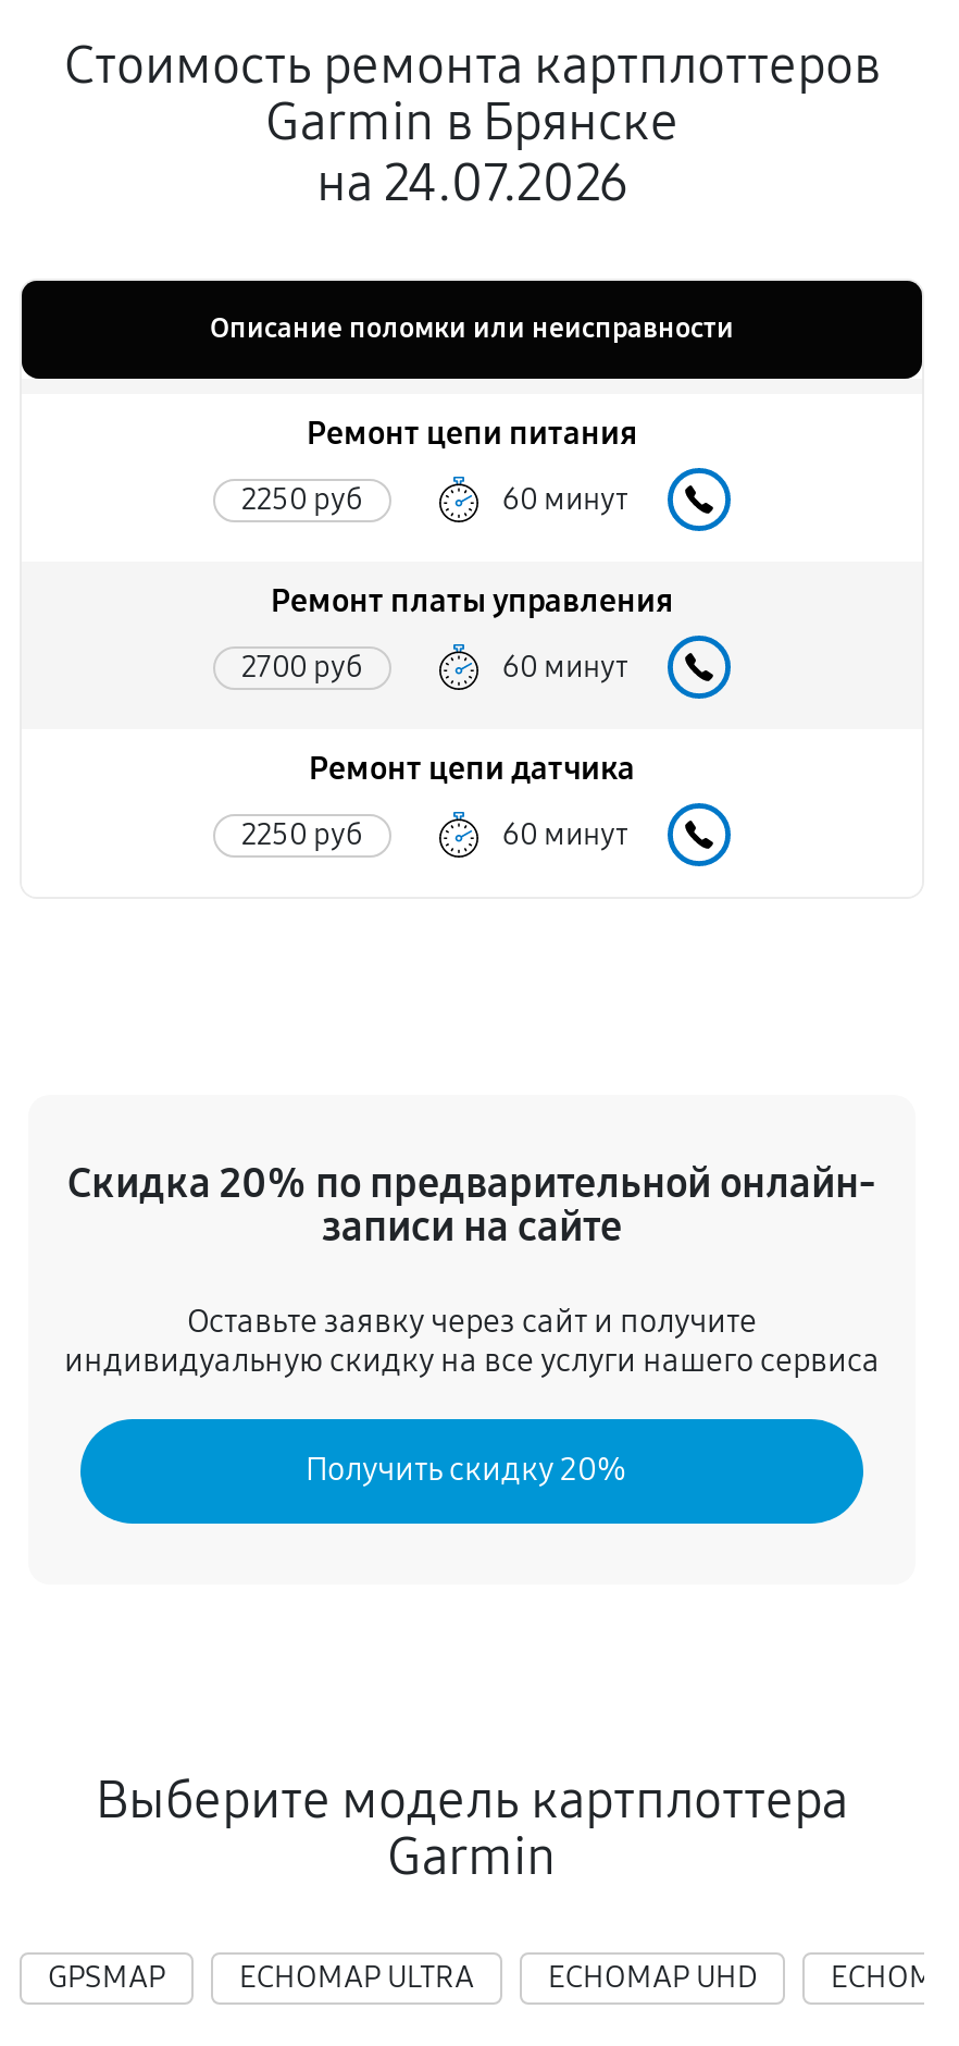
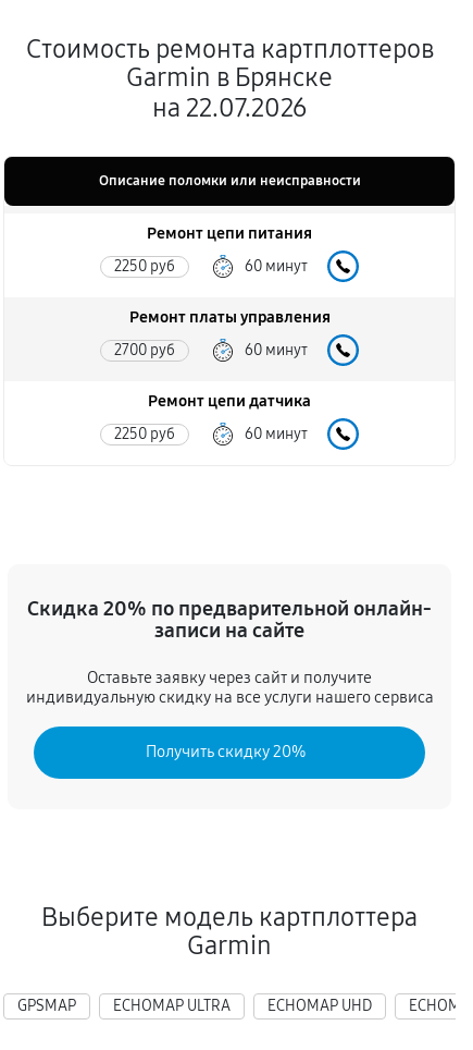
- на 24.07.2026
+ на 22.07.2026
